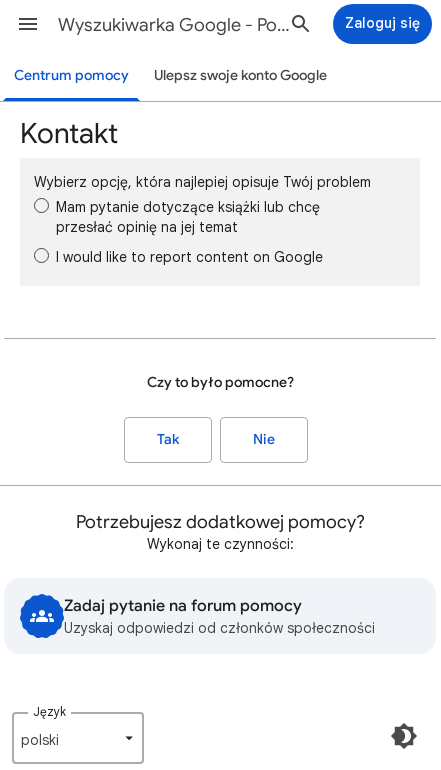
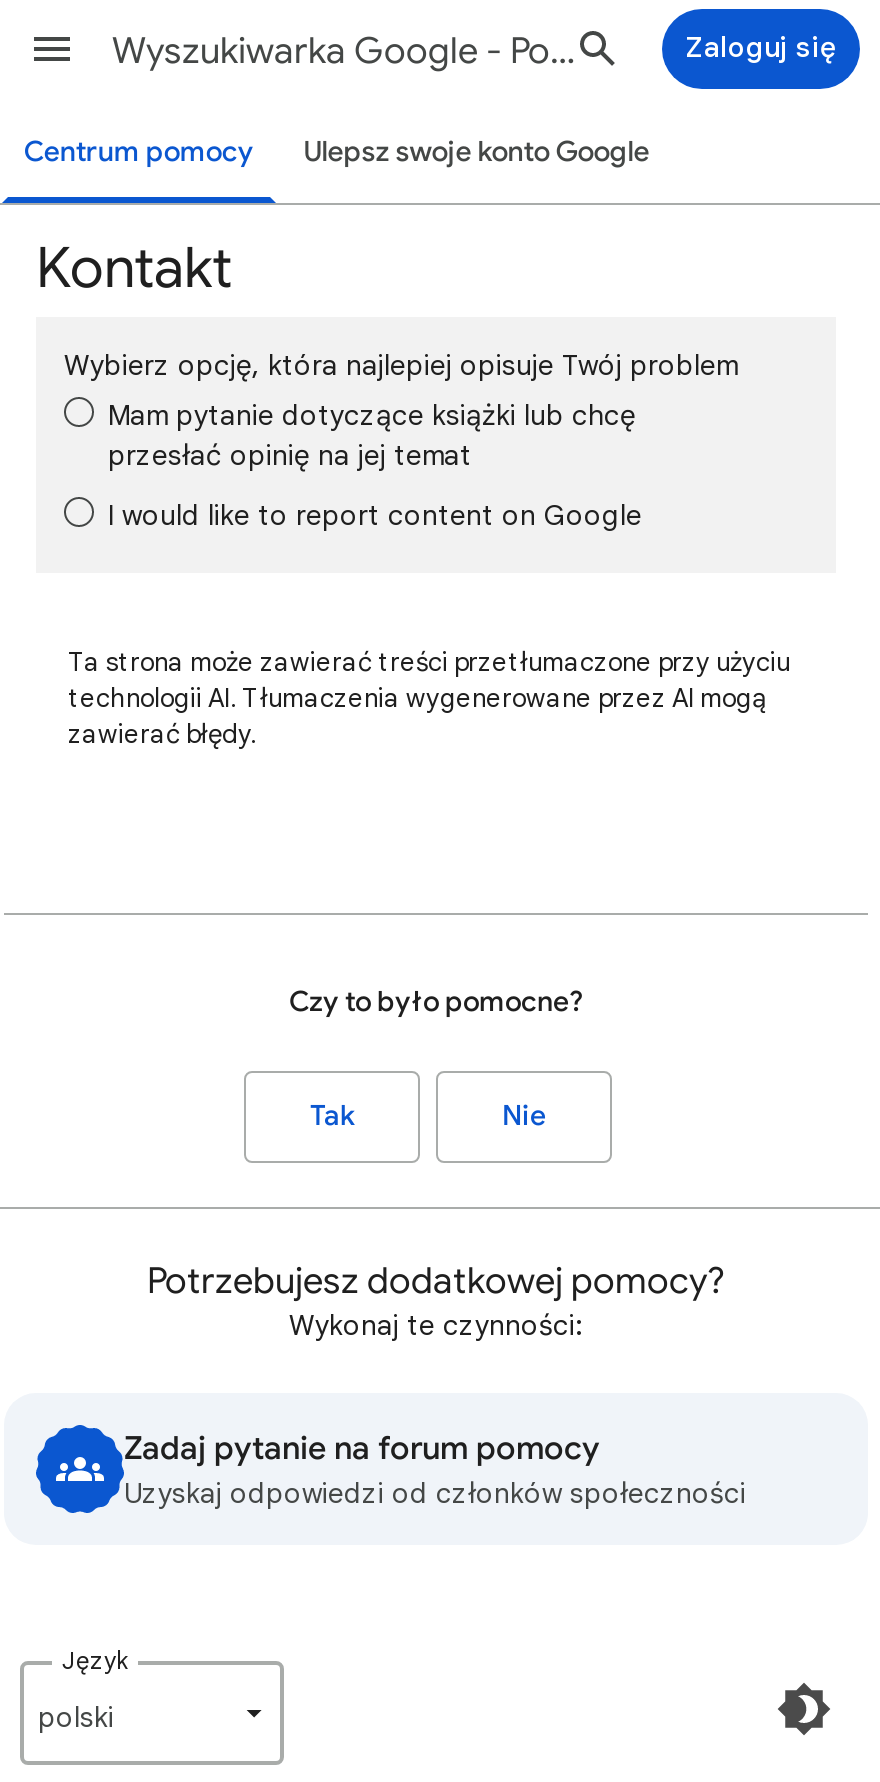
+ Ta strona może zawierać treści przetłumaczone przy użyciu
+ technologii AI. Tłumaczenia wygenerowane przez AI mogą
+ zawierać błędy.
